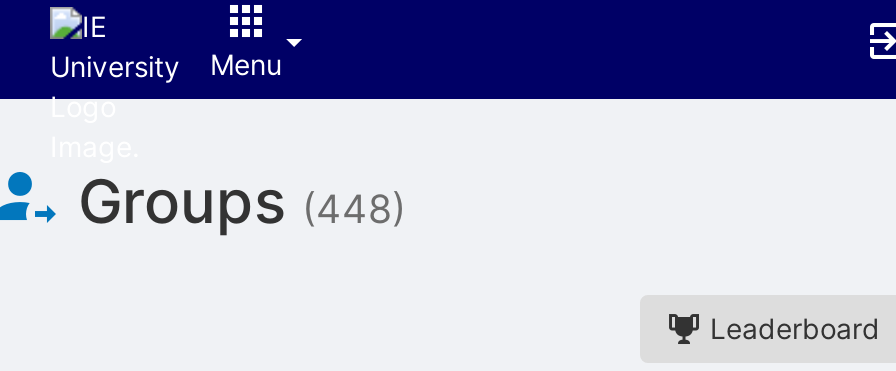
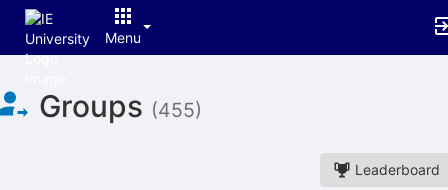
- Groups (448)
+ Groups (455)
